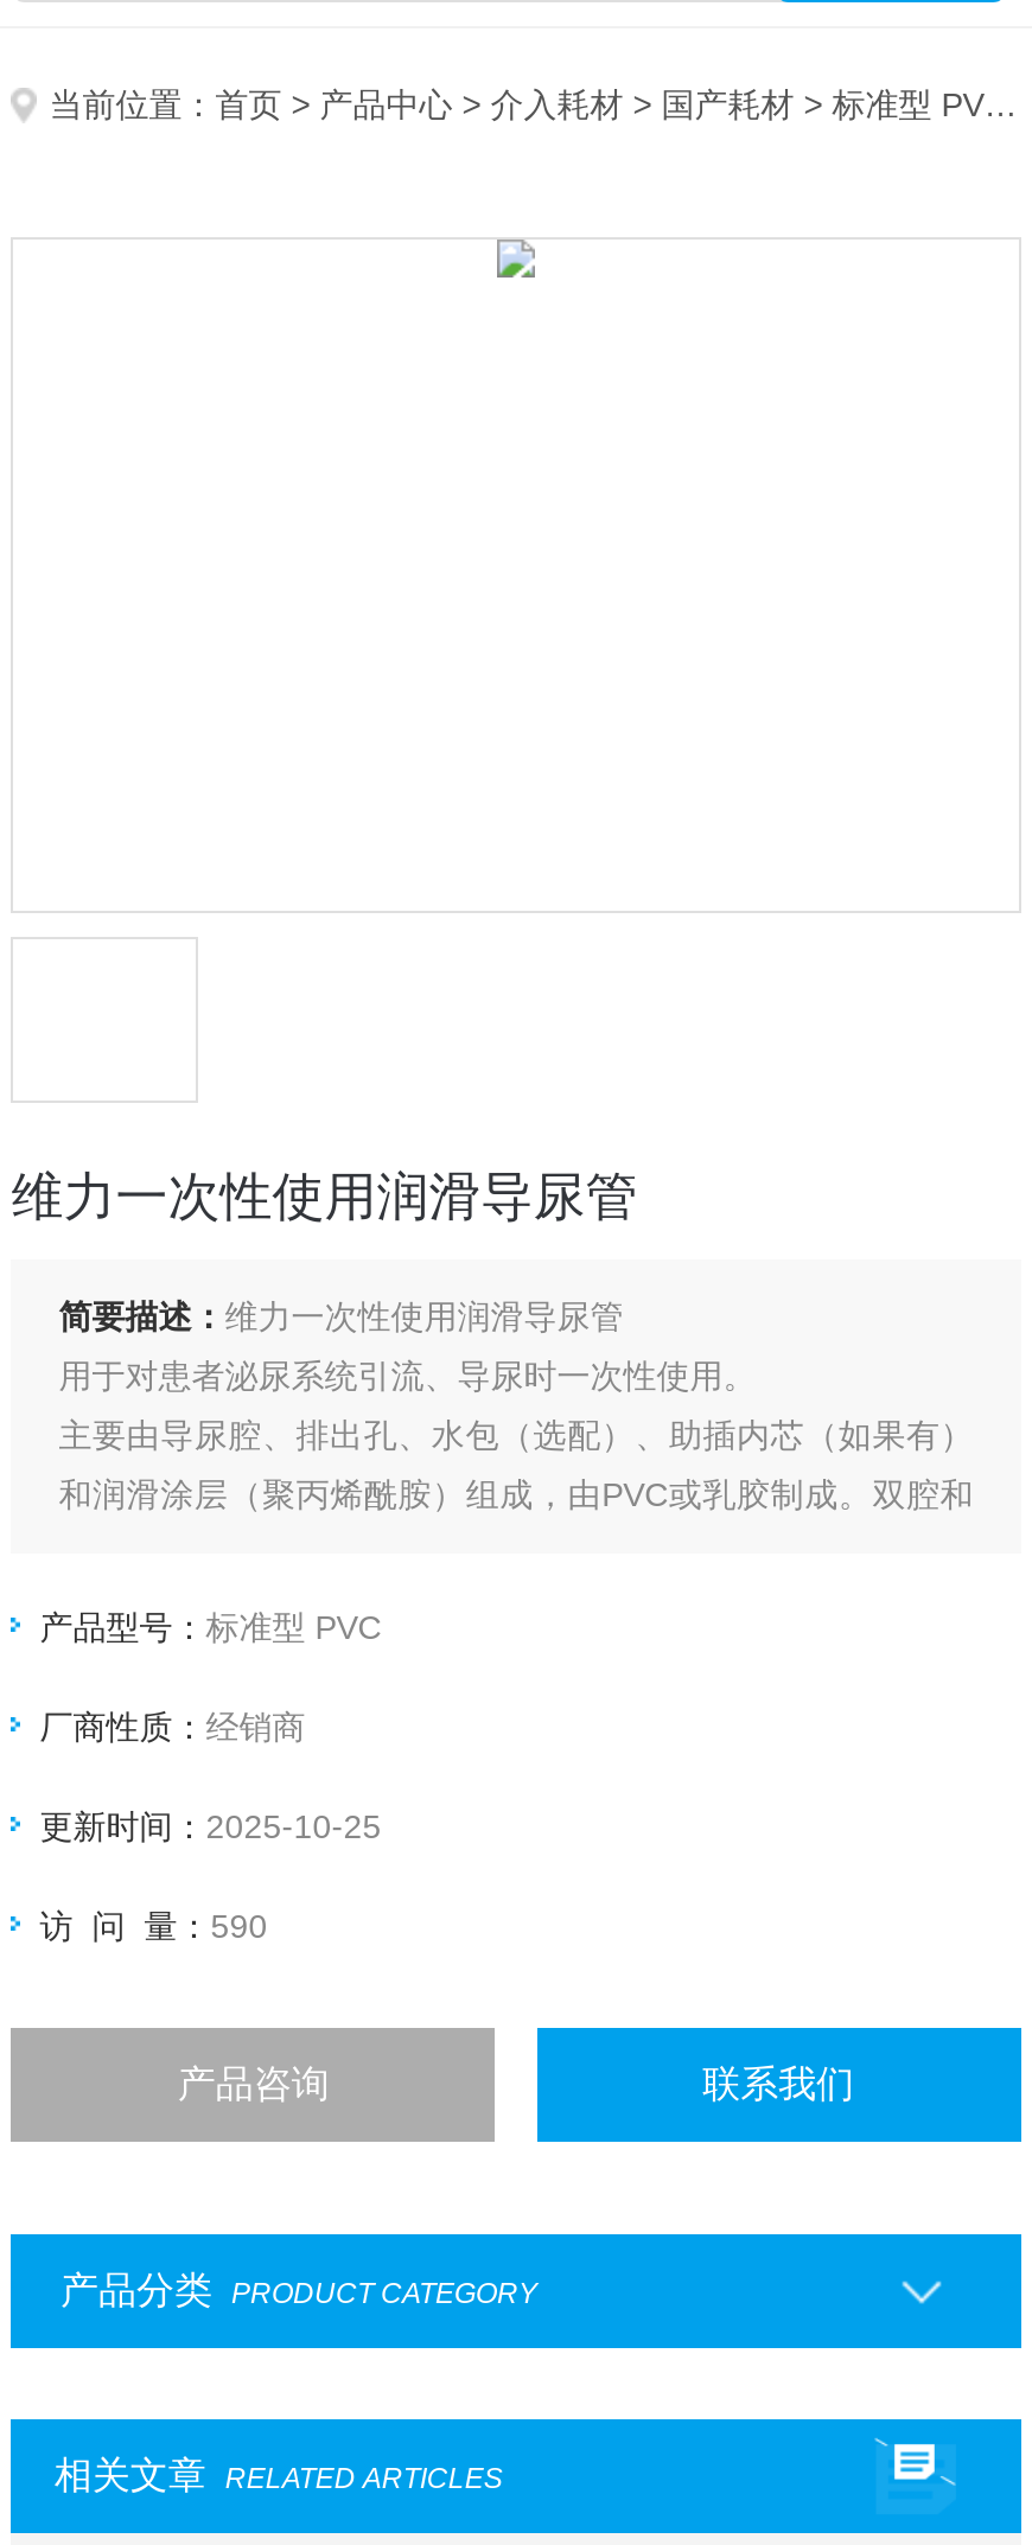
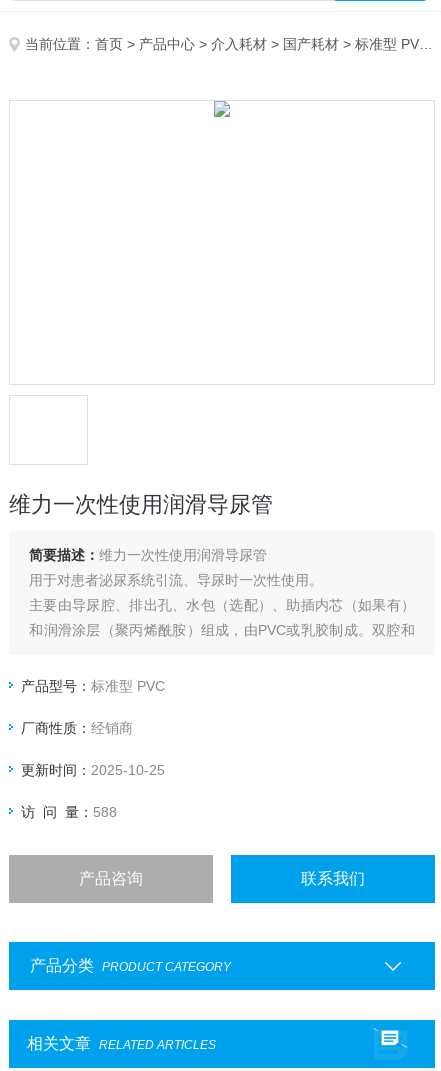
- 访 问 量：590
+ 访 问 量：588
